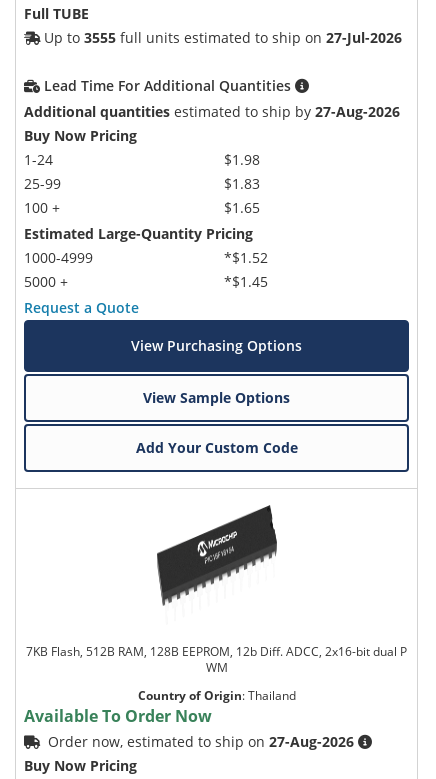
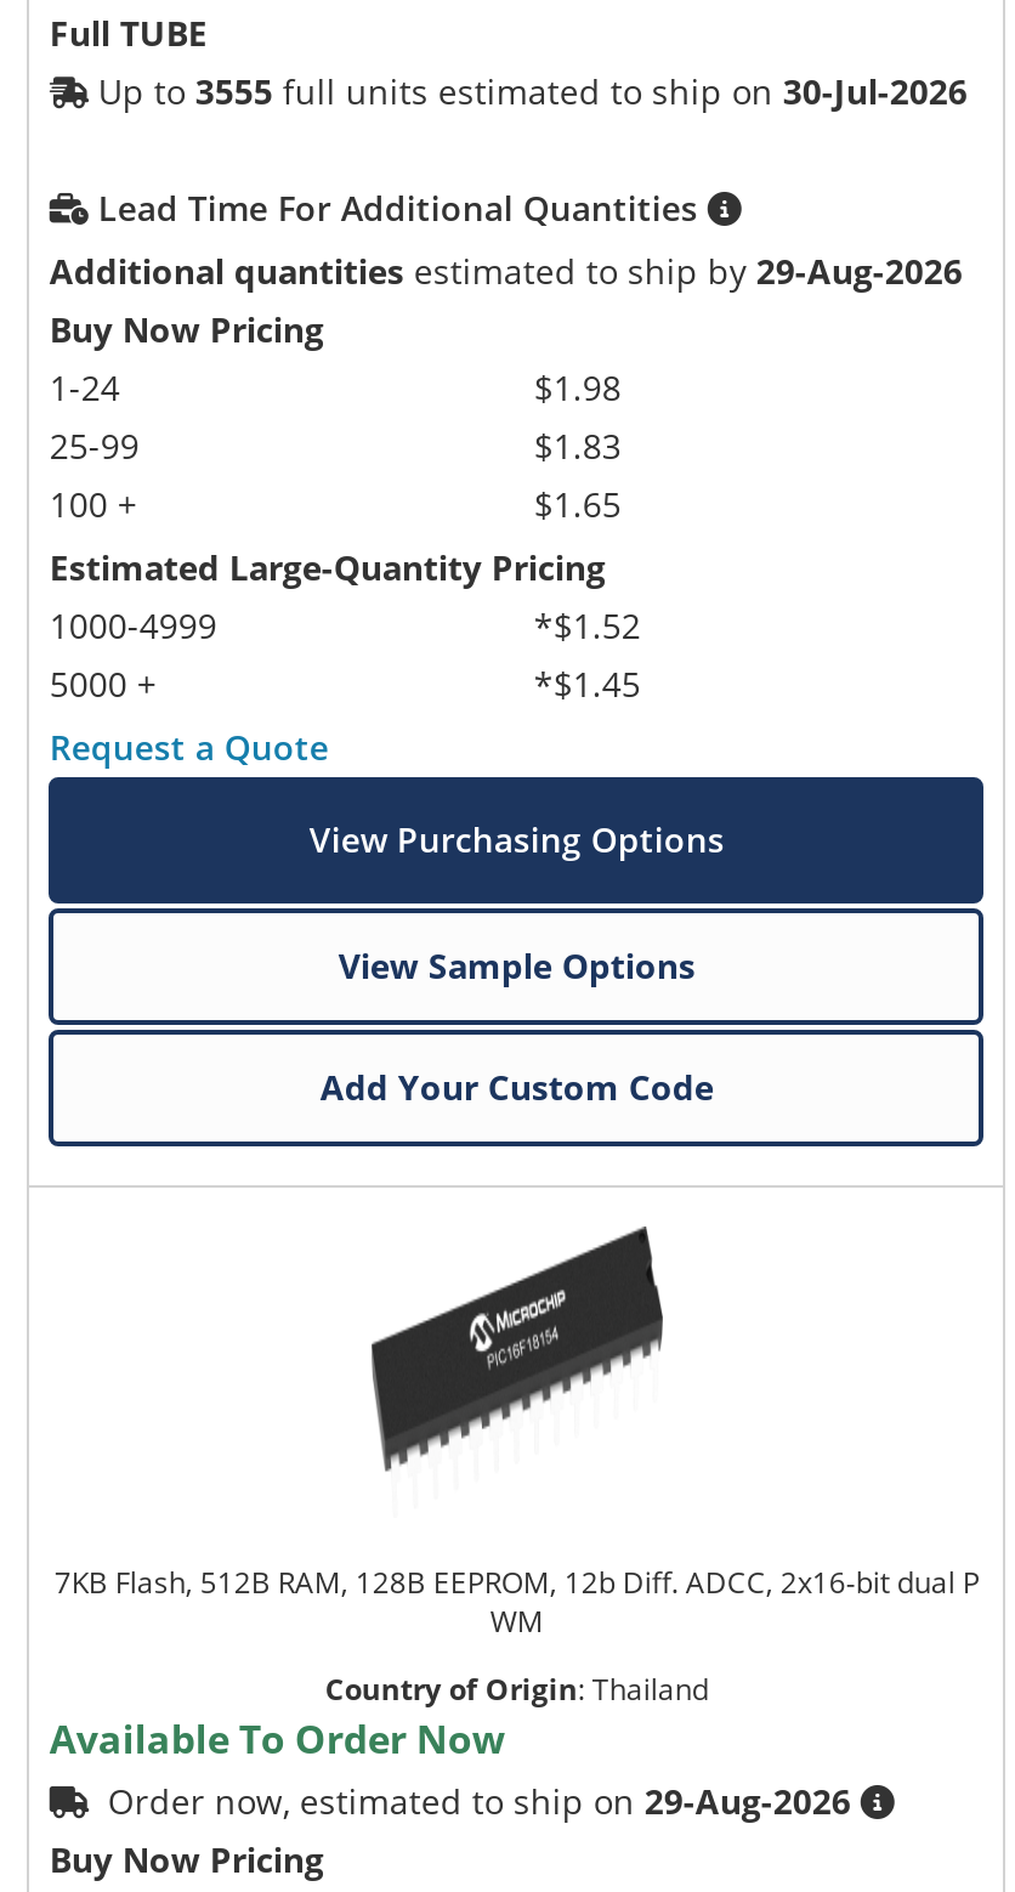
- Up to 3555 full units estimated to ship on 27-Jul-2026
+ Up to 3555 full units estimated to ship on 30-Jul-2026

- Additional quantities estimated to ship by 27-Aug-2026
+ Additional quantities estimated to ship by 29-Aug-2026

- Order now, estimated to ship on 27-Aug-2026
+ Order now, estimated to ship on 29-Aug-2026
